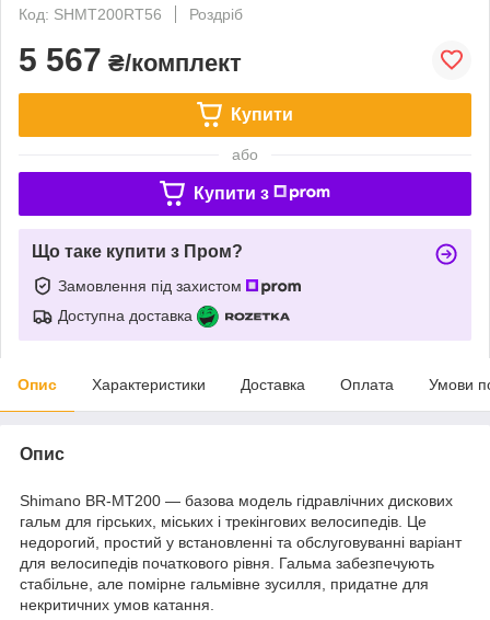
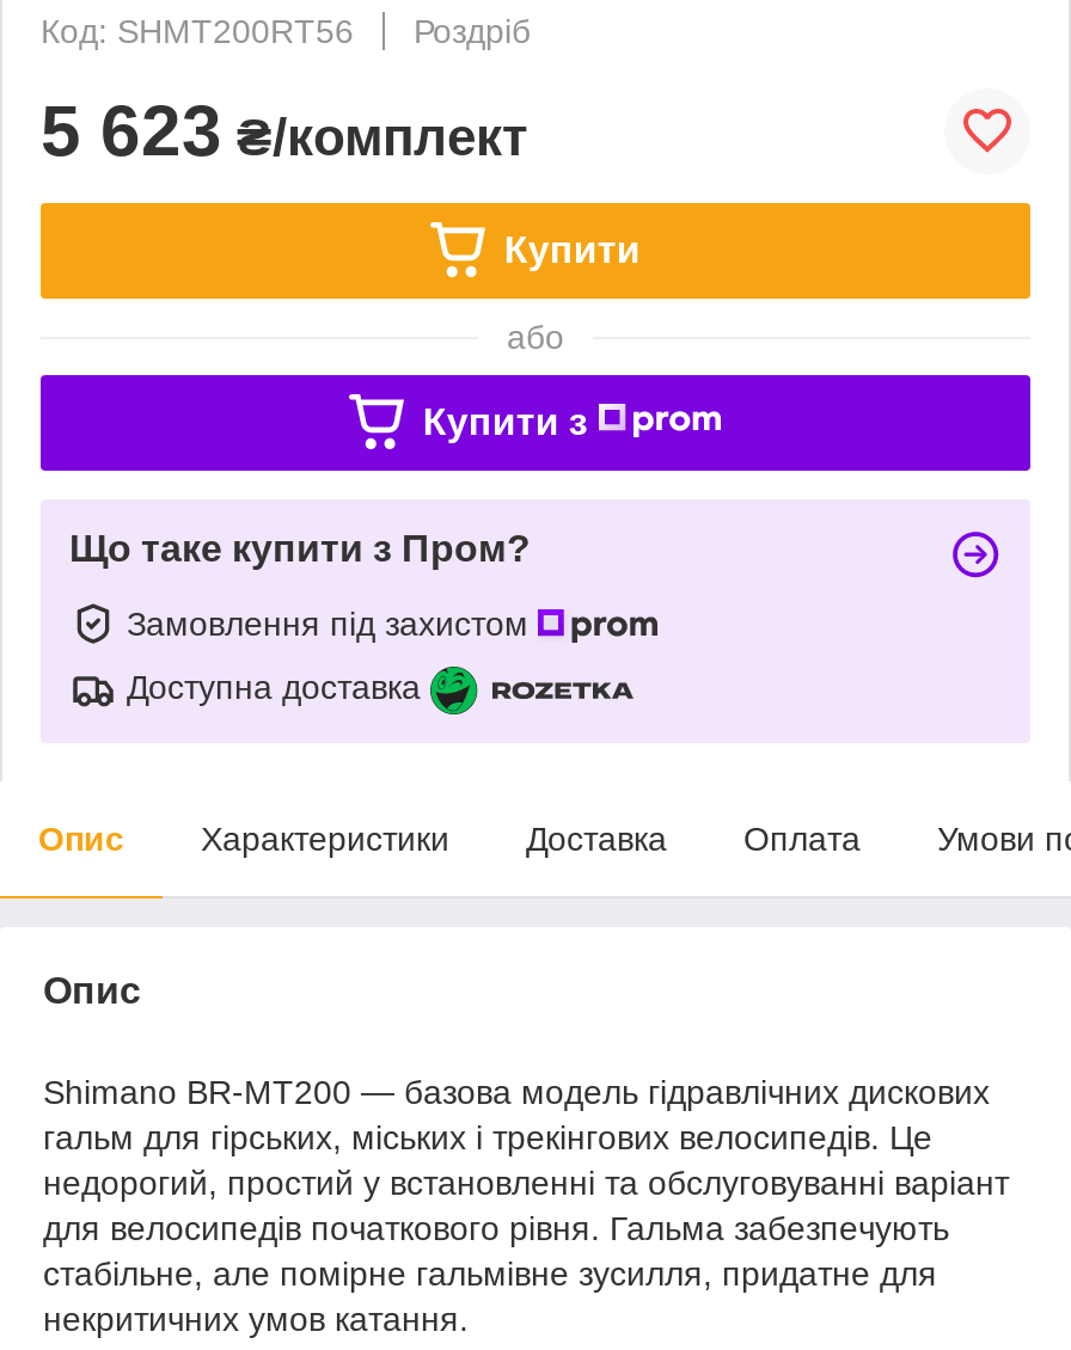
- 5 567 ₴/комплект
+ 5 623 ₴/комплект
